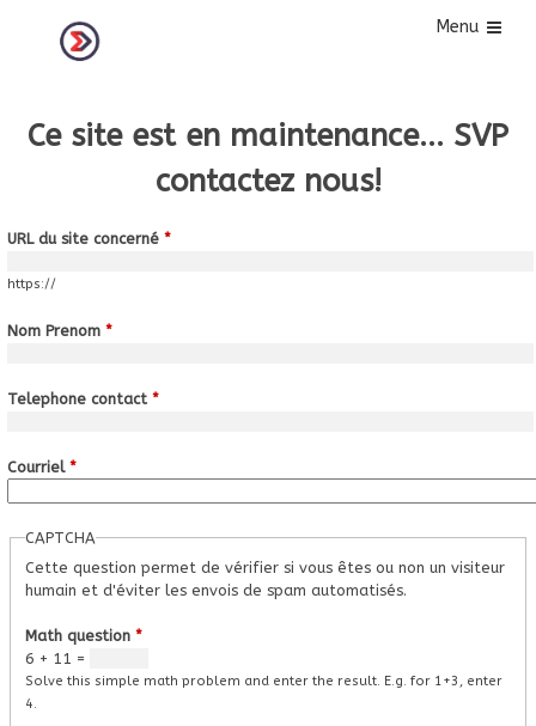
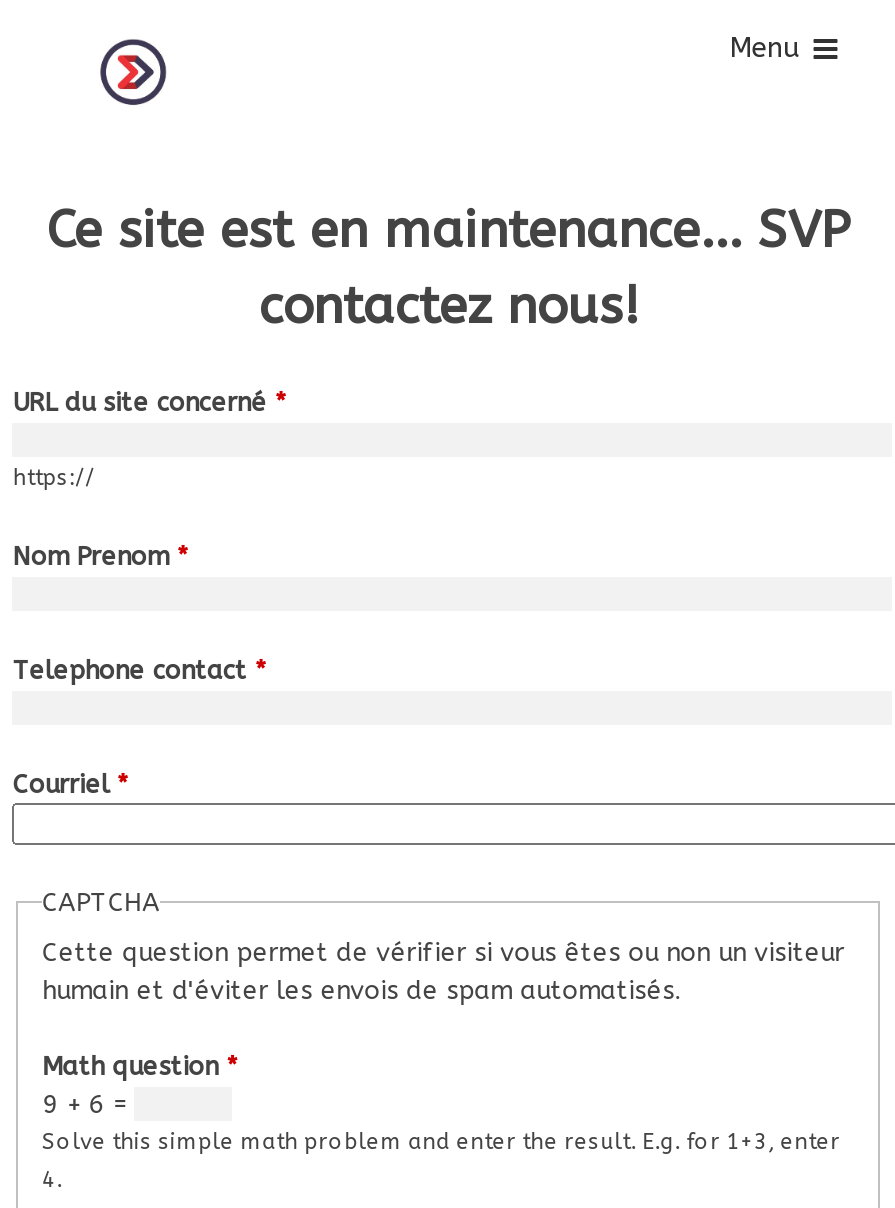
- 6 + 11 =
+ 9 + 6 =
